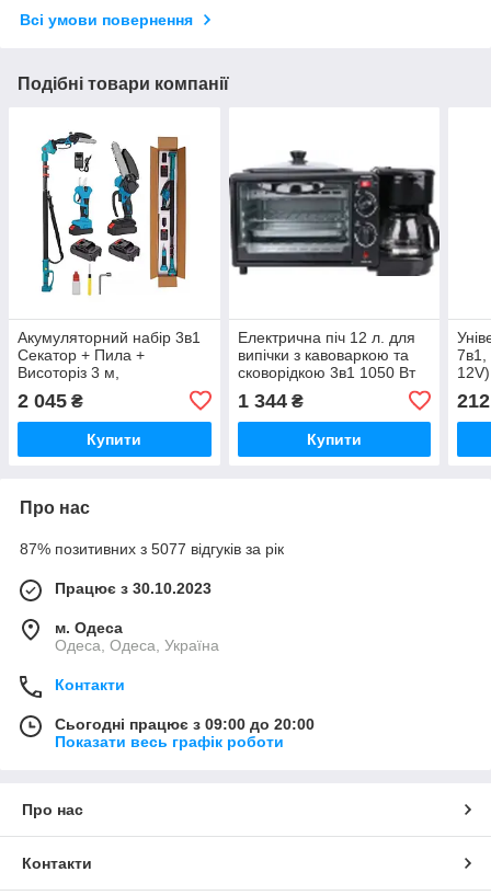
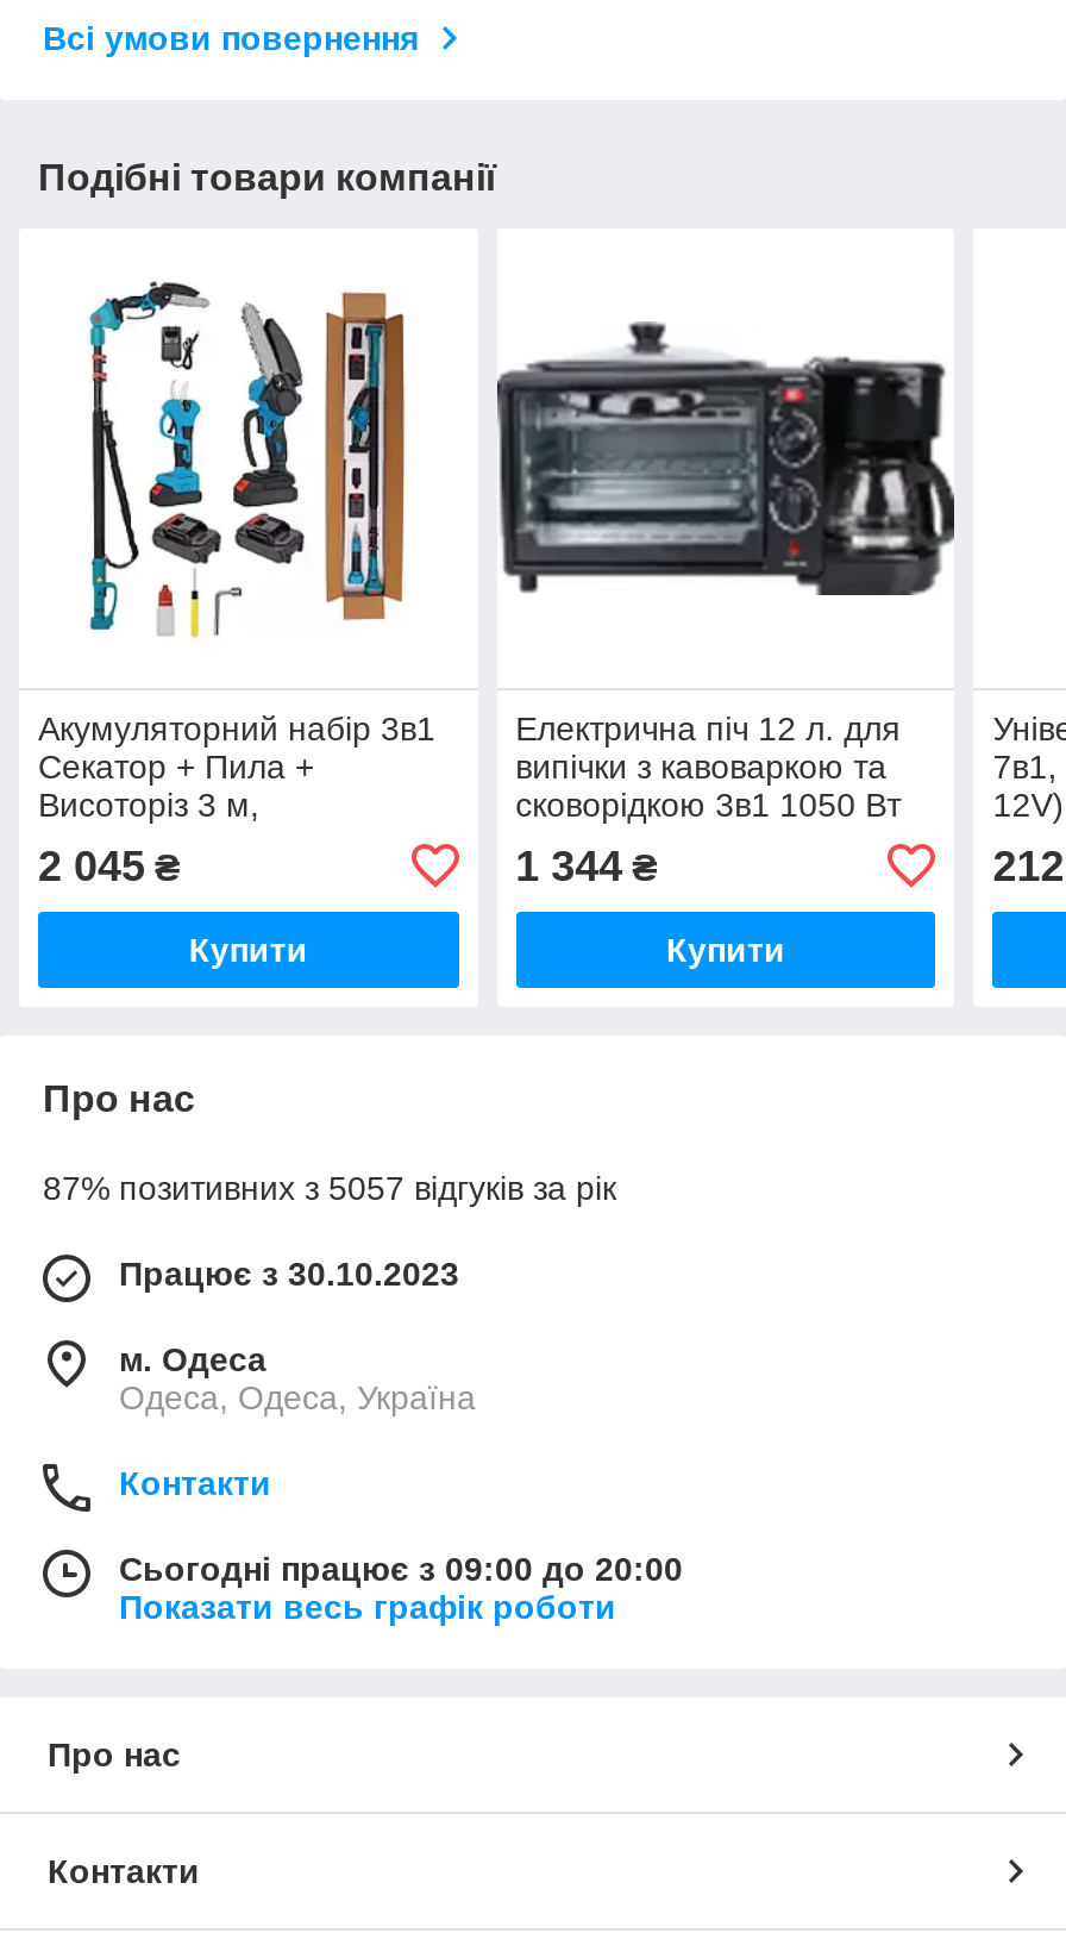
- 87% позитивних з 5077 відгуків за рік
+ 87% позитивних з 5057 відгуків за рік
